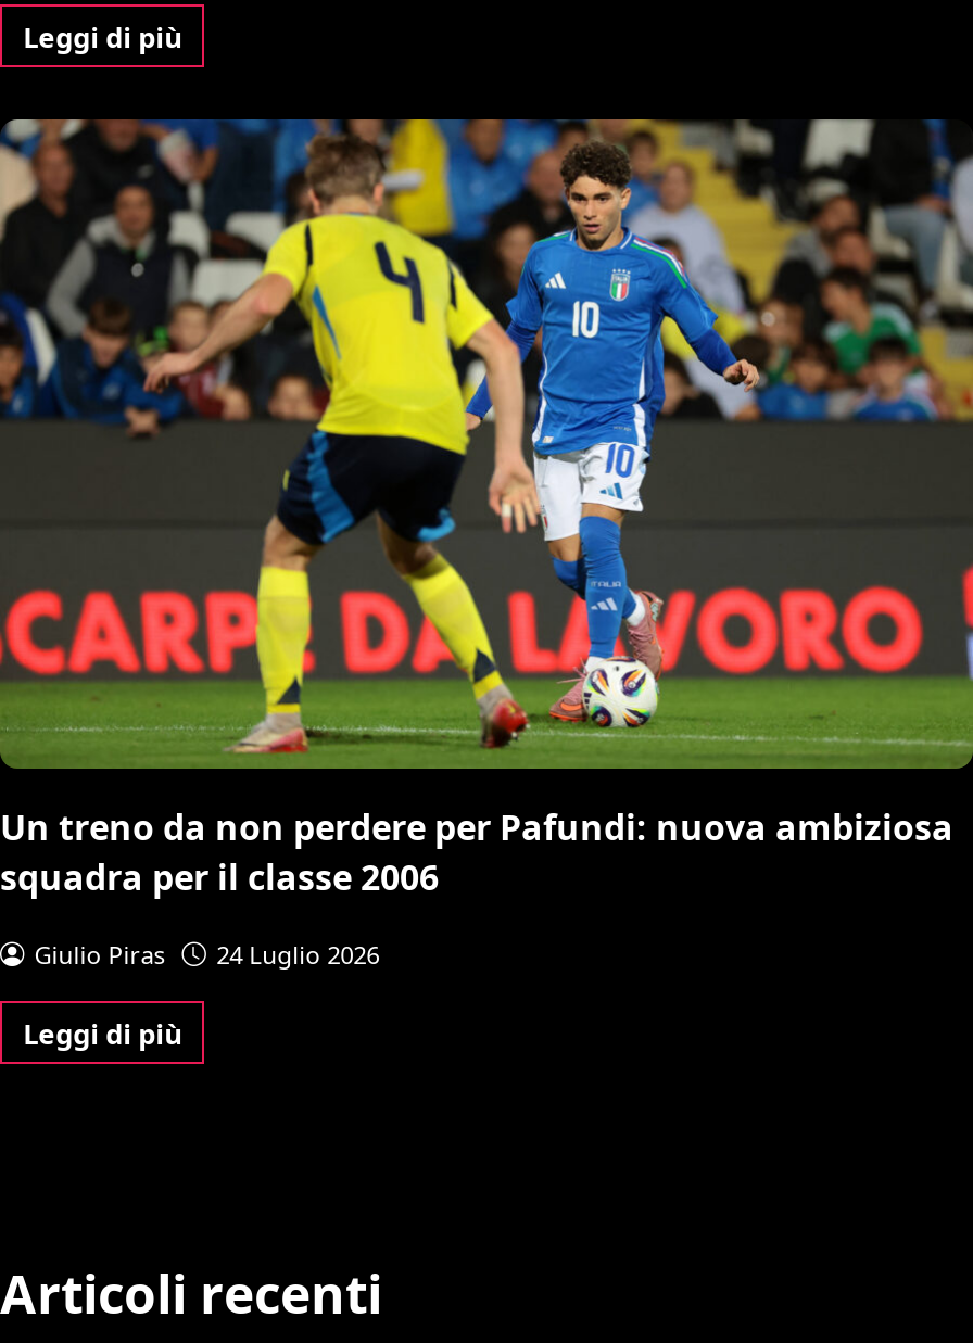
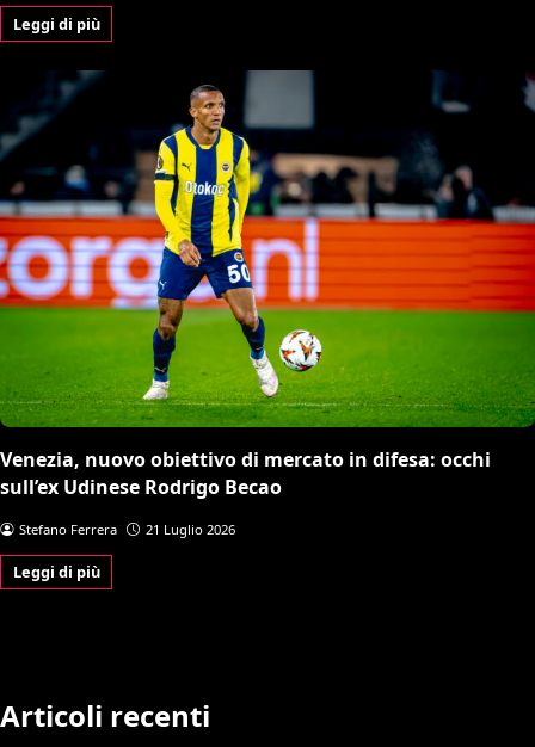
- [image]
- Un treno da non perdere per Pafundi: nuova ambiziosa
- squadra per il classe 2006
+ [image]
+ Venezia, nuovo obiettivo di mercato in difesa: occhi
+ sull’ex Udinese Rodrigo Becao

- Giulio Piras
- 24 Luglio 2026
+ Stefano Ferrera
+ 21 Luglio 2026
